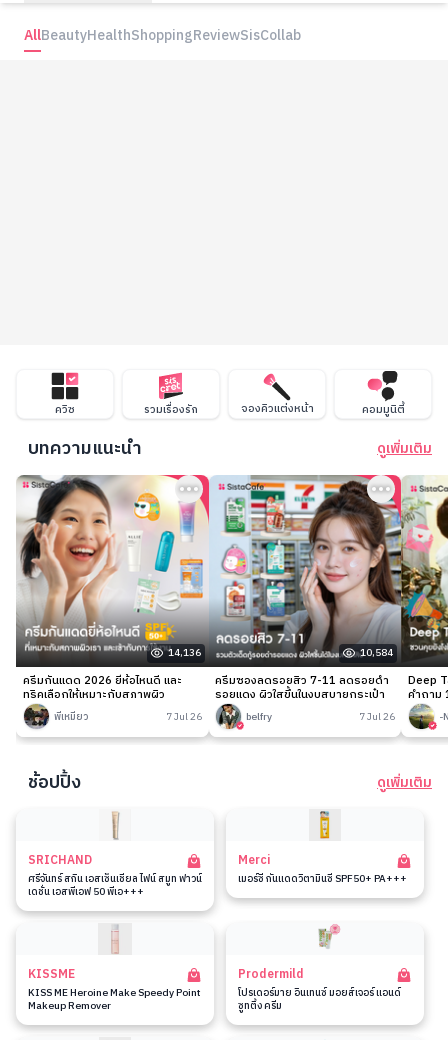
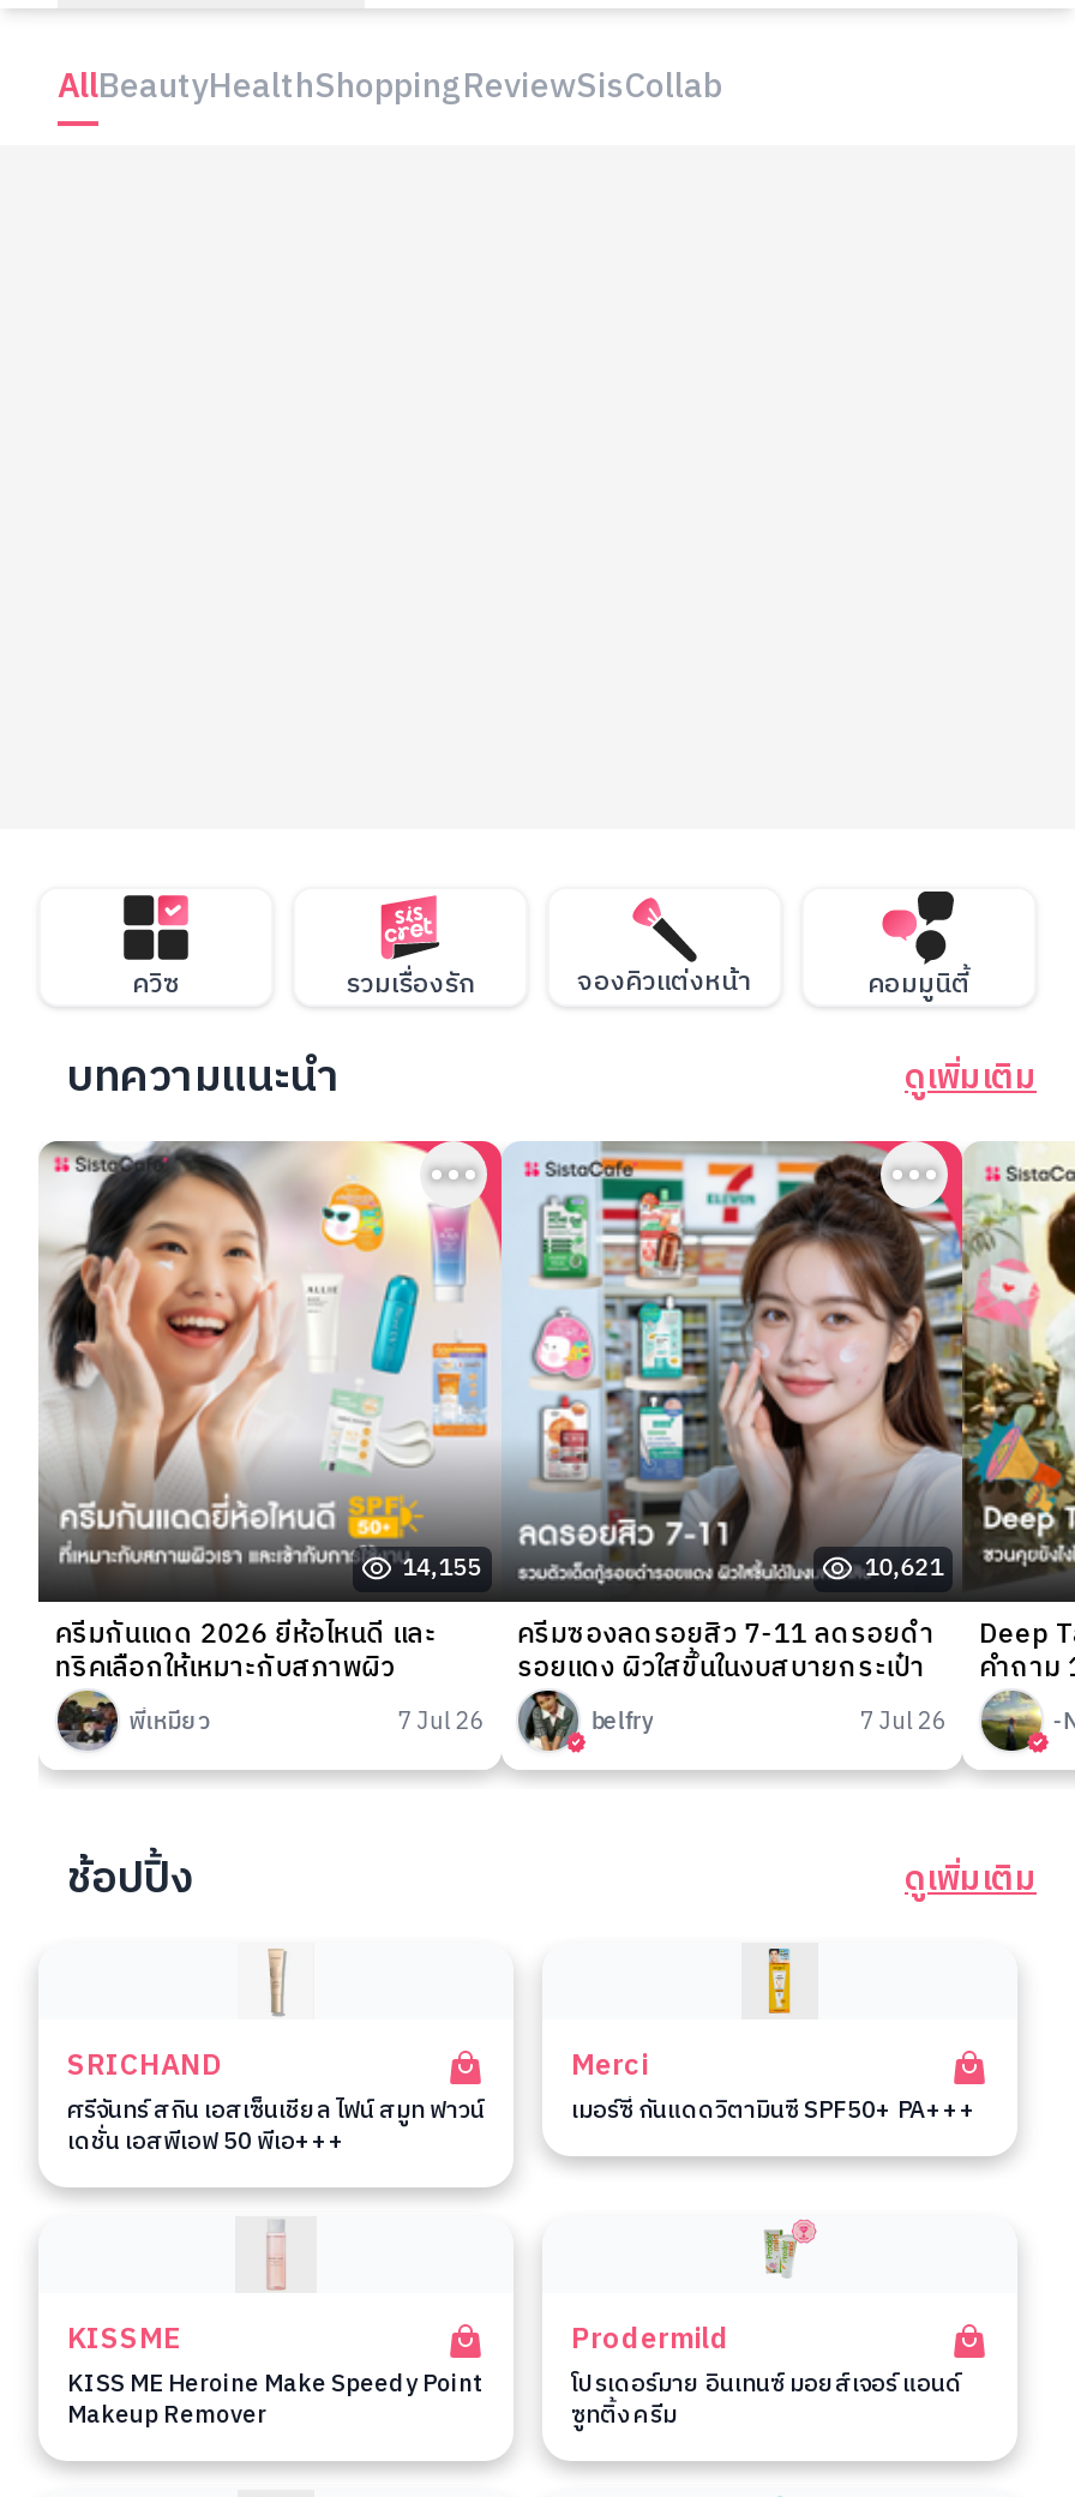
- 14,136
+ 14,155

- 10,584
+ 10,621
